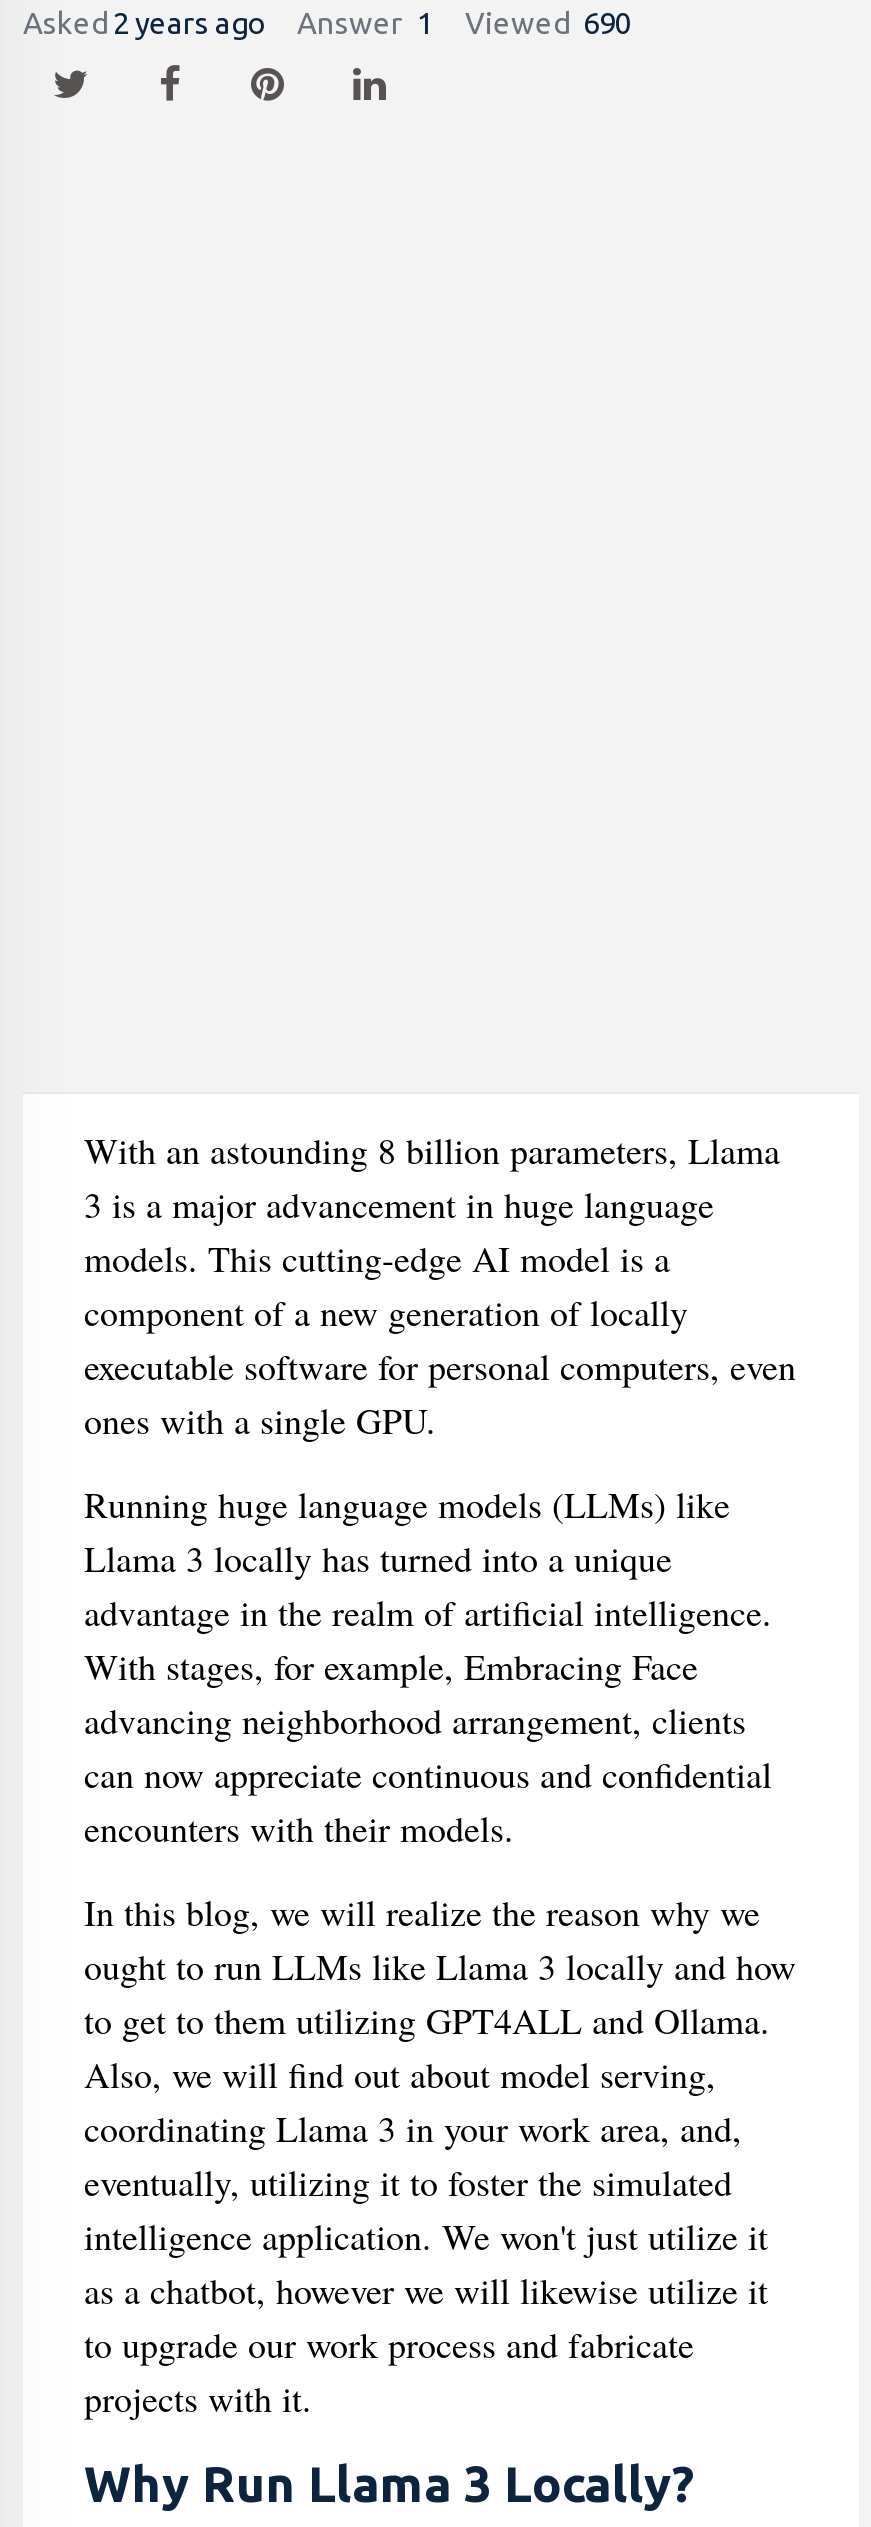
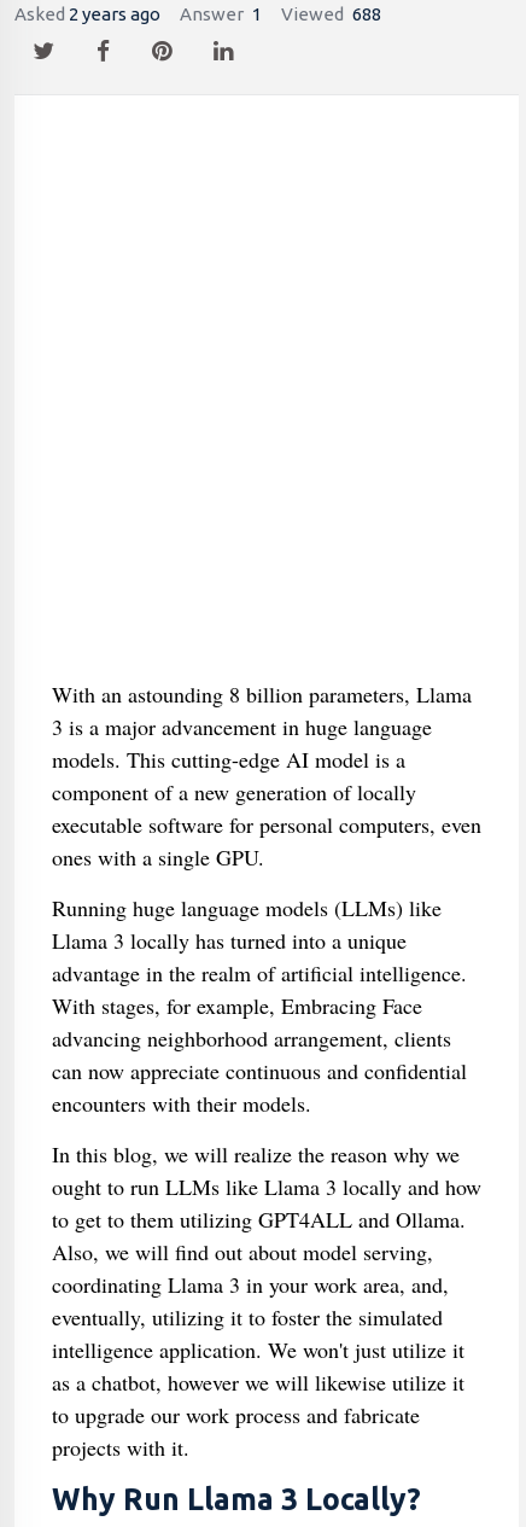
- Asked 2 years ago Answer 1 Viewed 690
+ Asked 2 years ago Answer 1 Viewed 688
